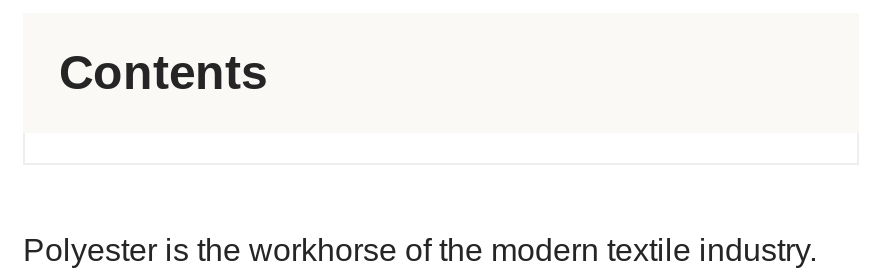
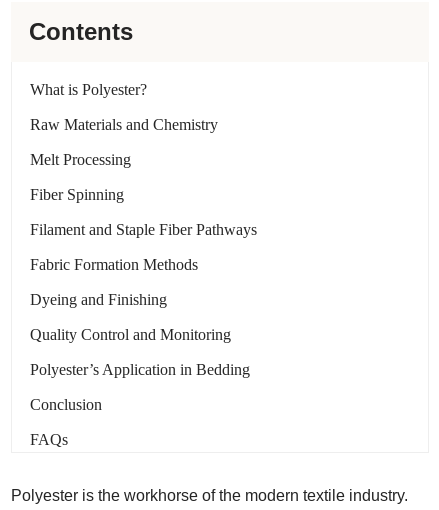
+ What is Polyester?
+ Raw Materials and Chemistry
+ Melt Processing
+ Fiber Spinning
+ Filament and Staple Fiber Pathways
+ Fabric Formation Methods
+ Dyeing and Finishing
+ Quality Control and Monitoring
+ Polyester’s Application in Bedding
+ Conclusion
+ FAQs
